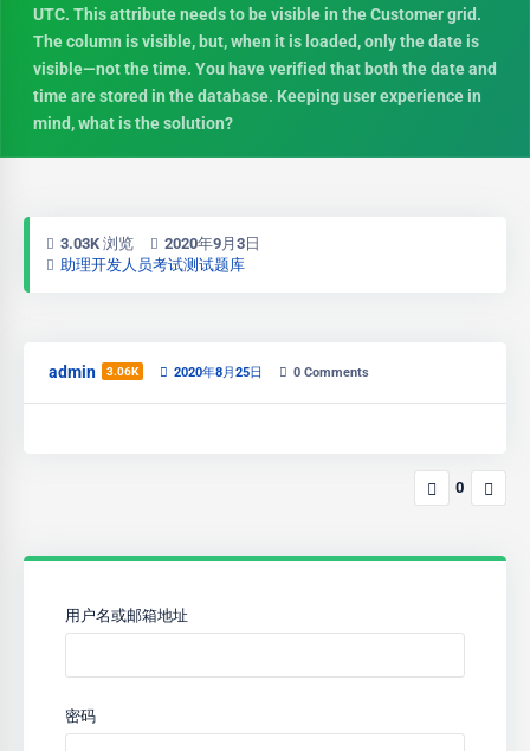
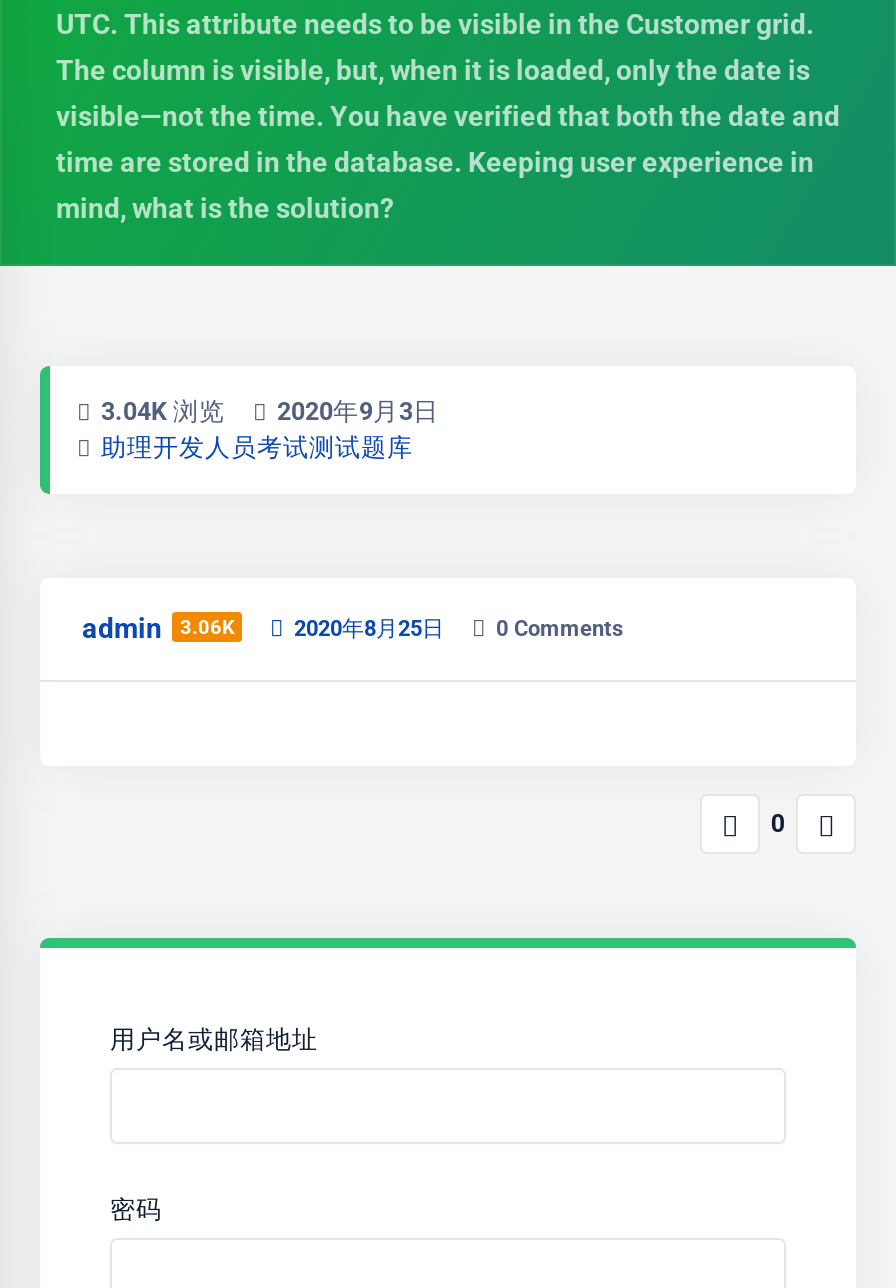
- 3.03K 浏览 2020年9月3日
+ 3.04K 浏览 2020年9月3日
